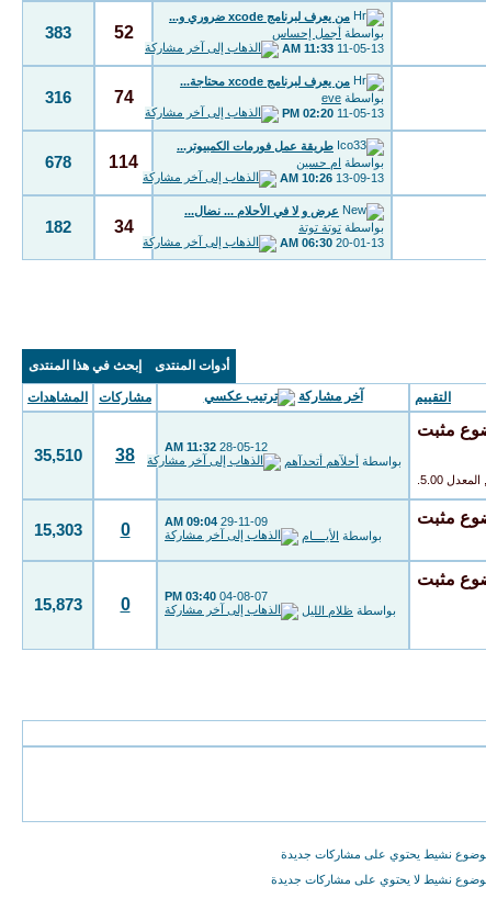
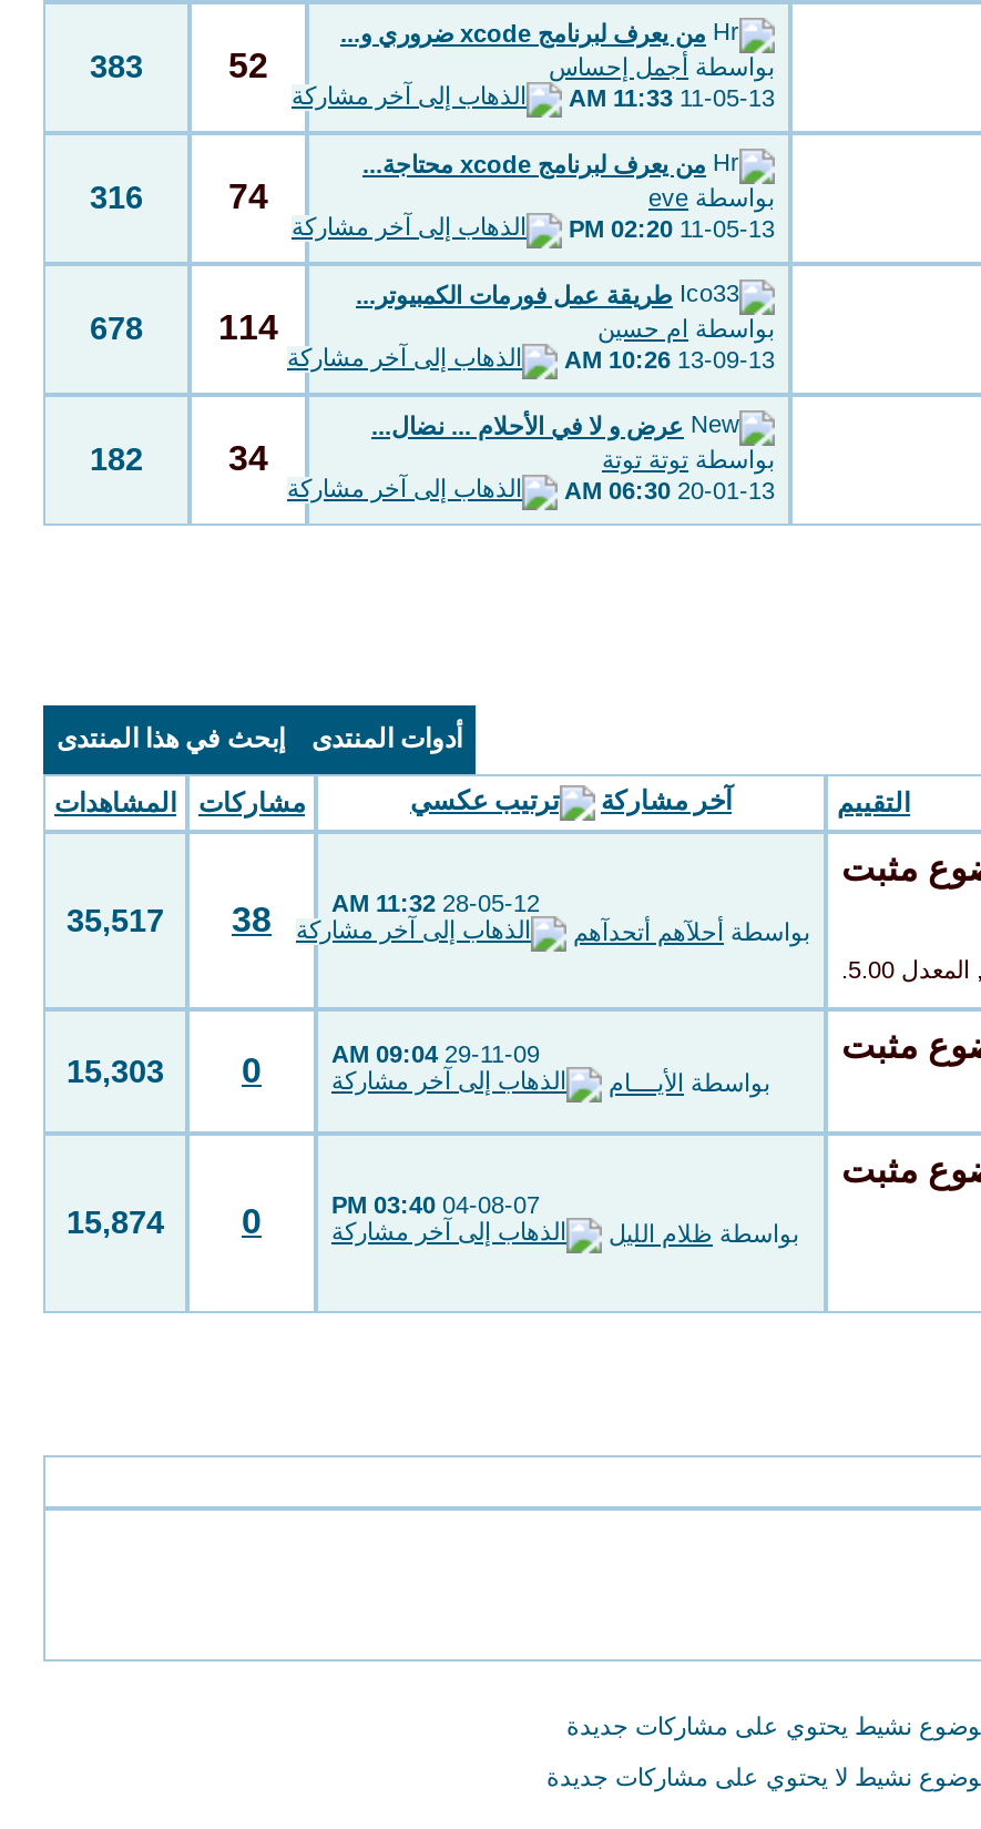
- 35,510 38
+ 35,517 38

- 15,873
+ 15,874
